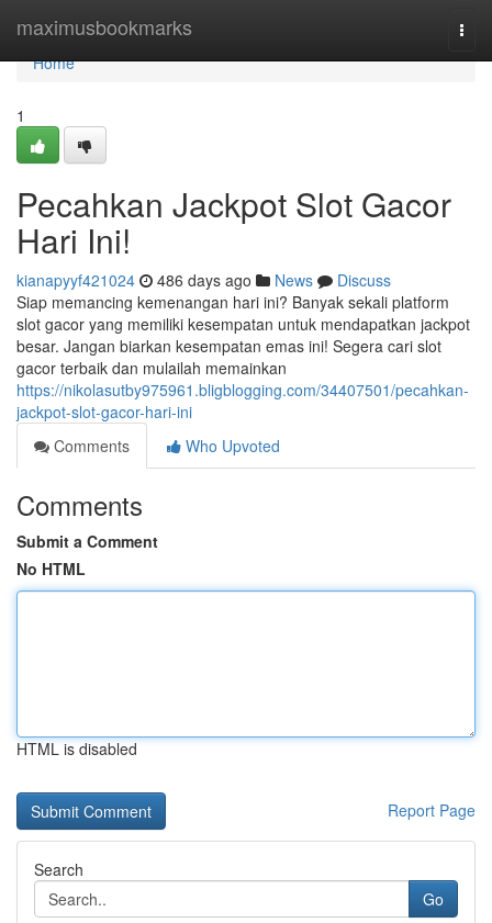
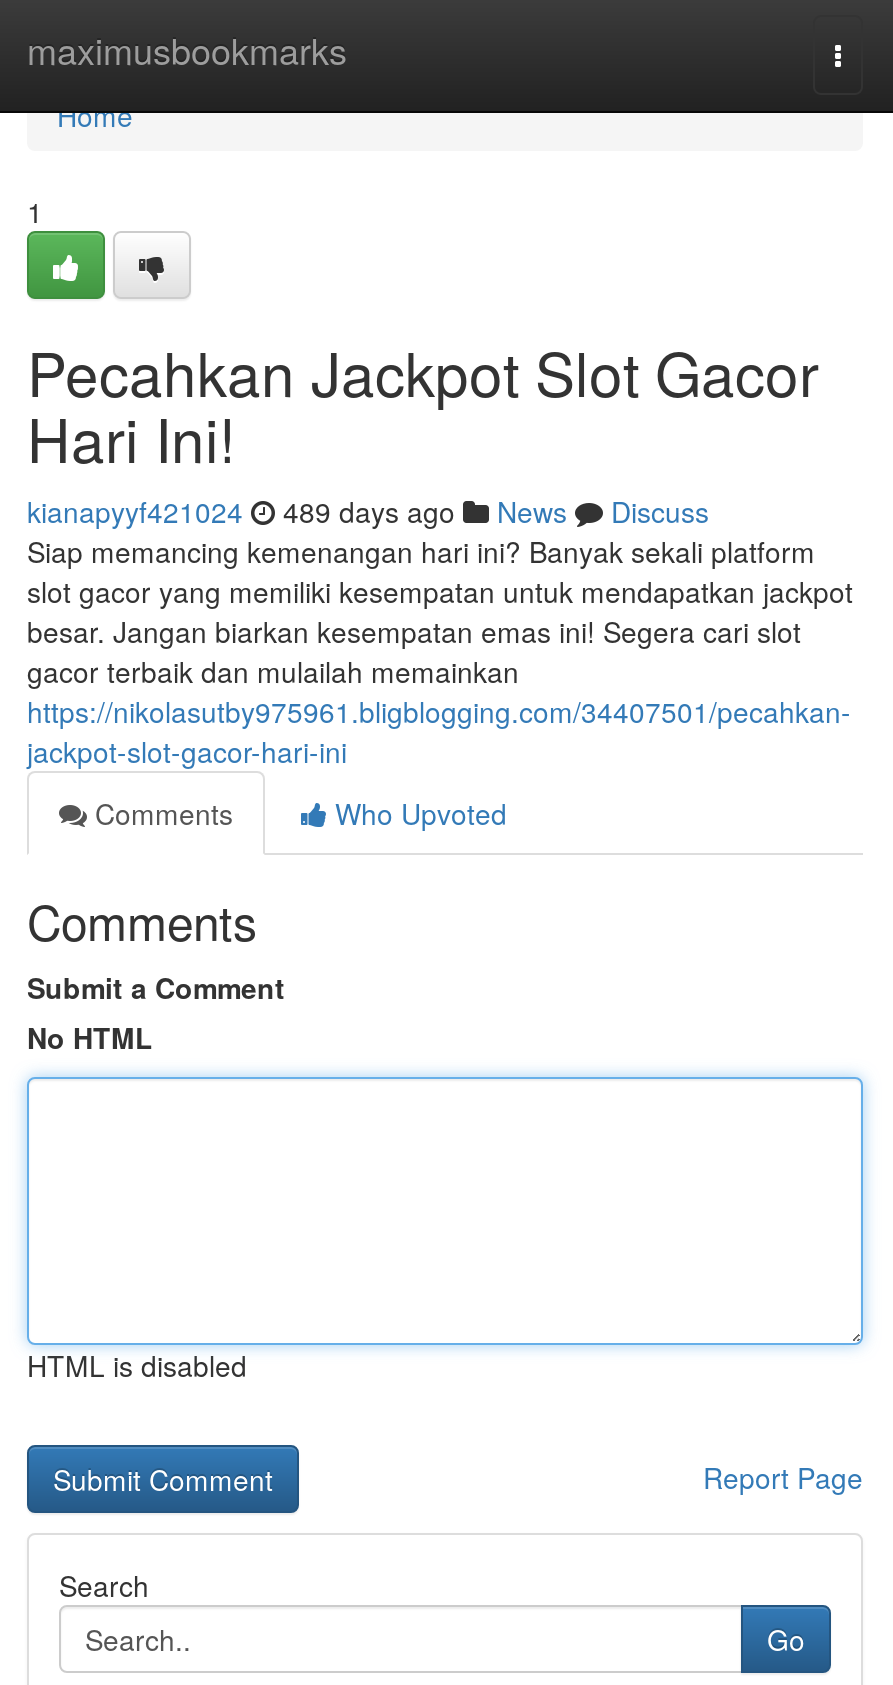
- kianapyyf421024 486 days ago News Discuss
+ kianapyyf421024 489 days ago News Discuss
